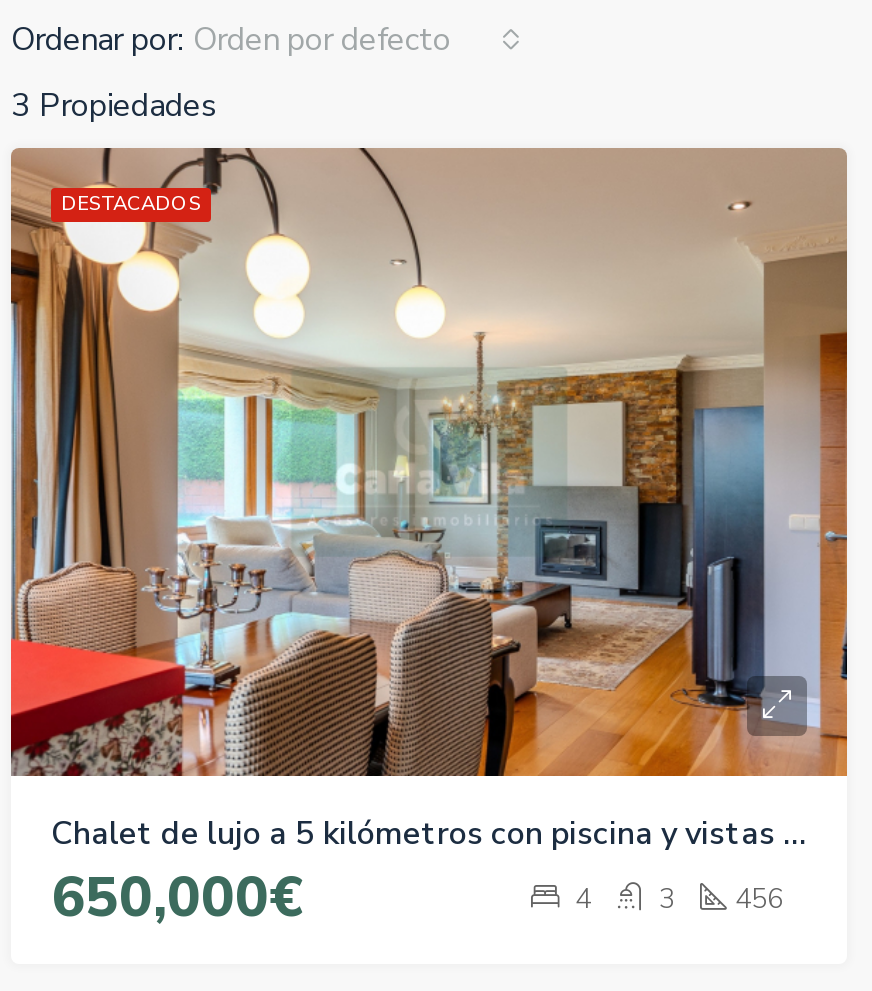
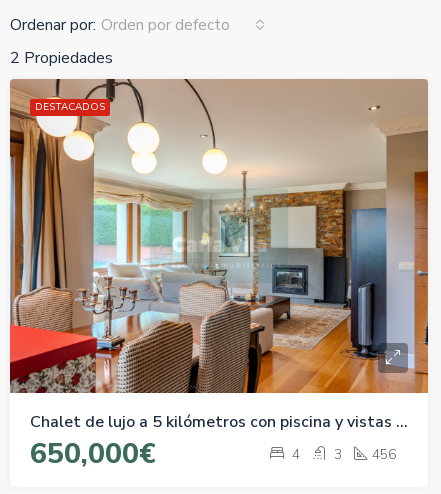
- 3 Propiedades
+ 2 Propiedades
